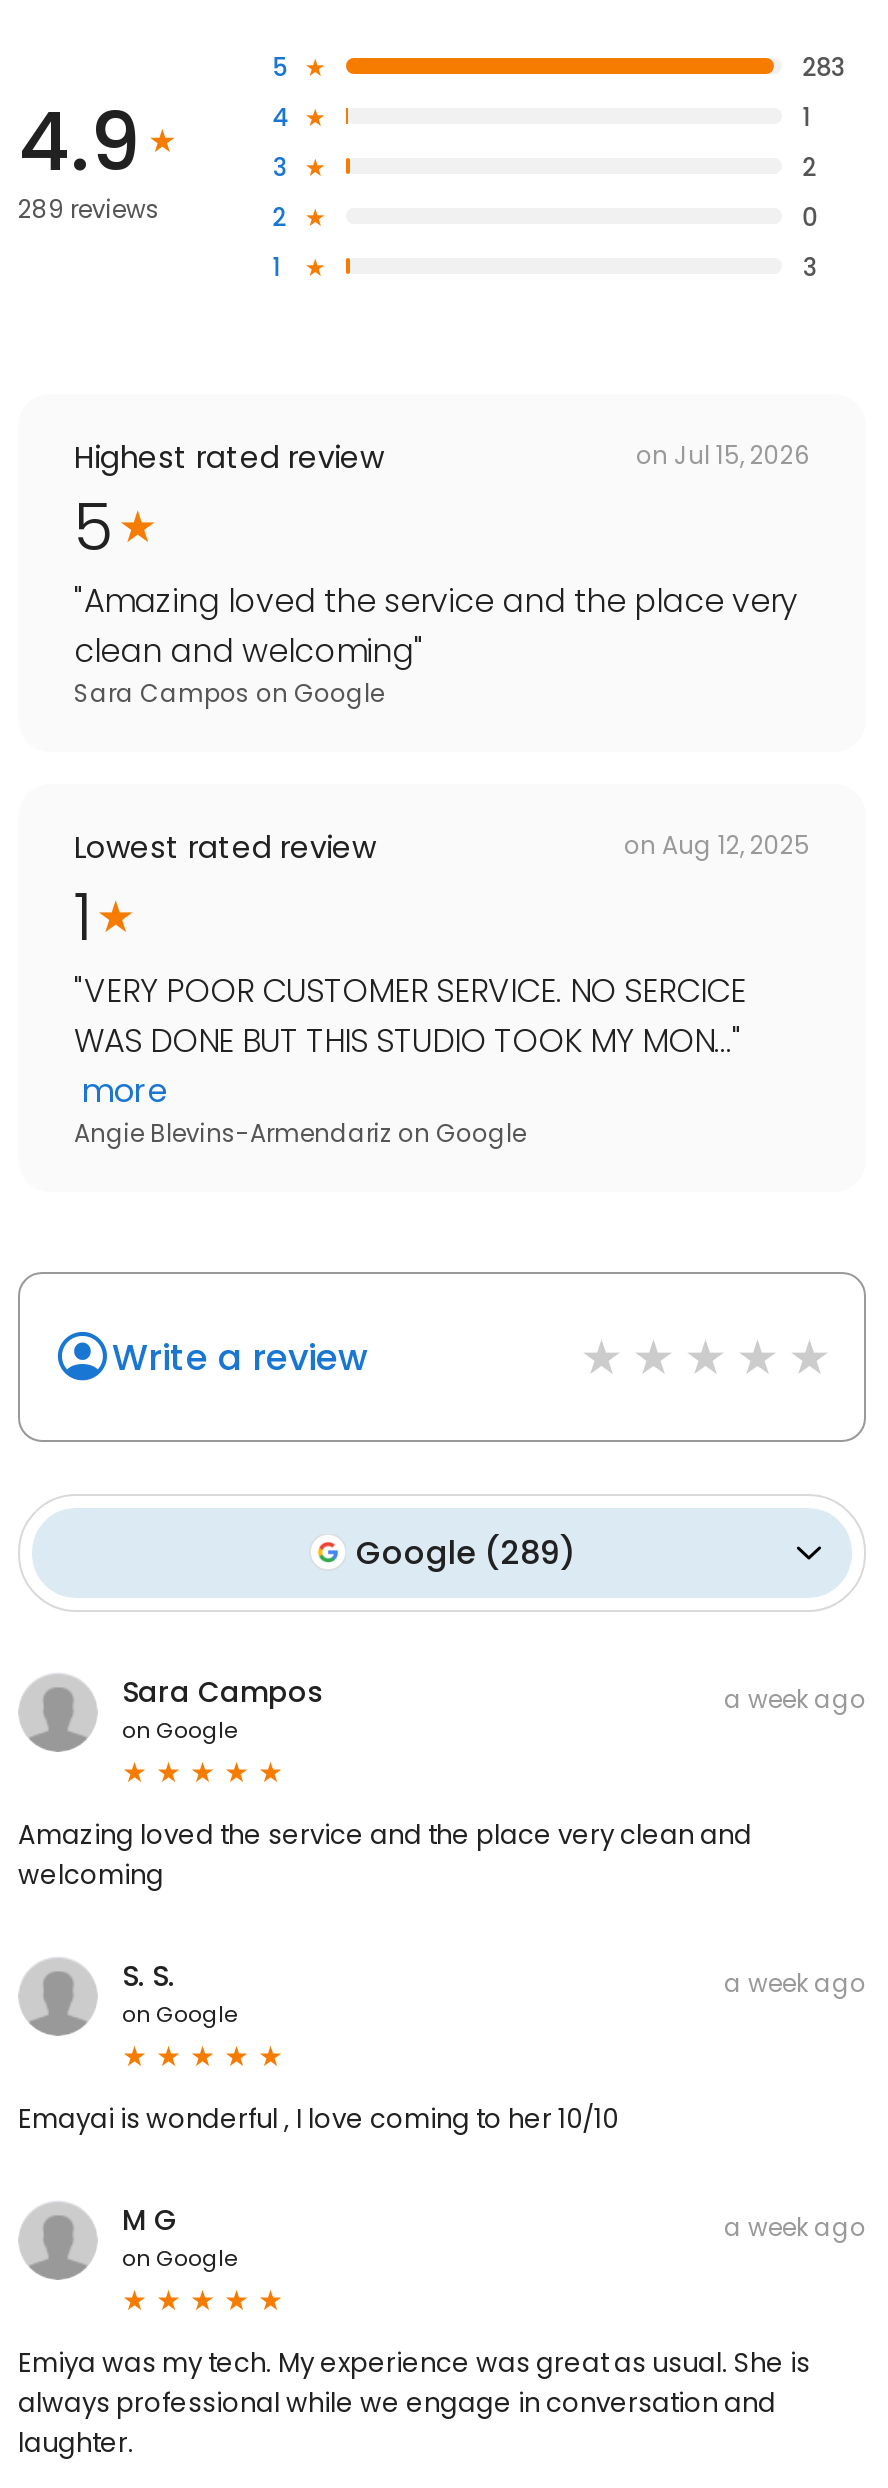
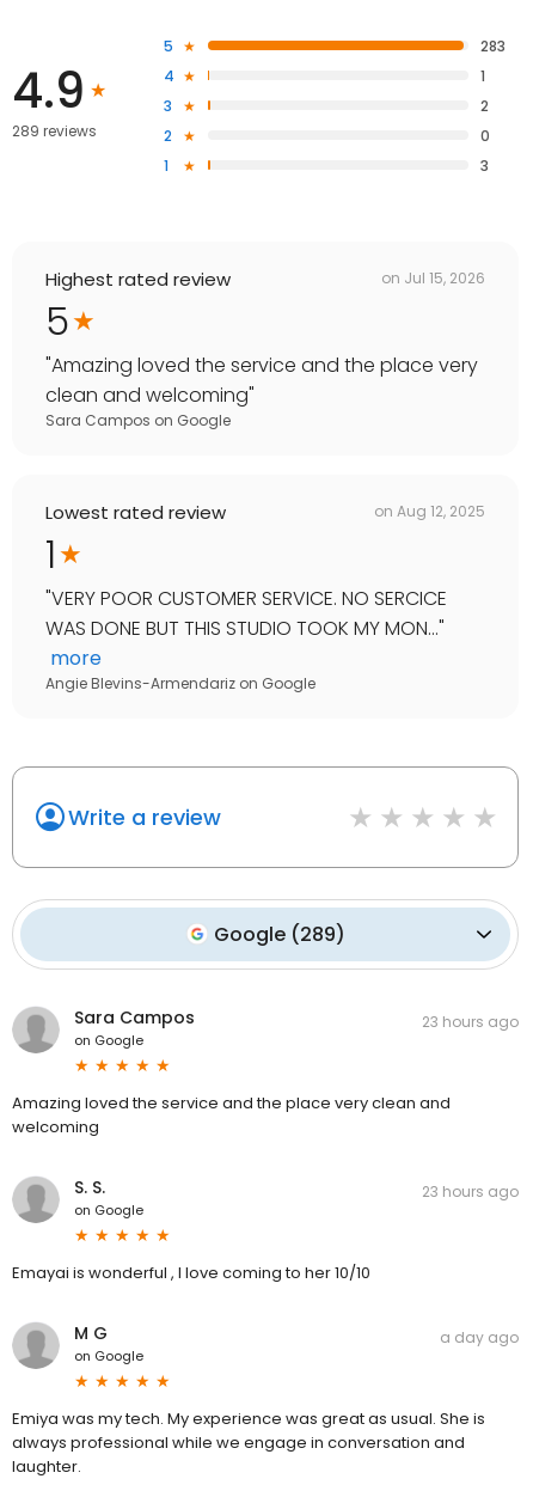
- a week ago
+ 23 hours ago

- a week ago
+ 23 hours ago

- a week ago
+ a day ago
